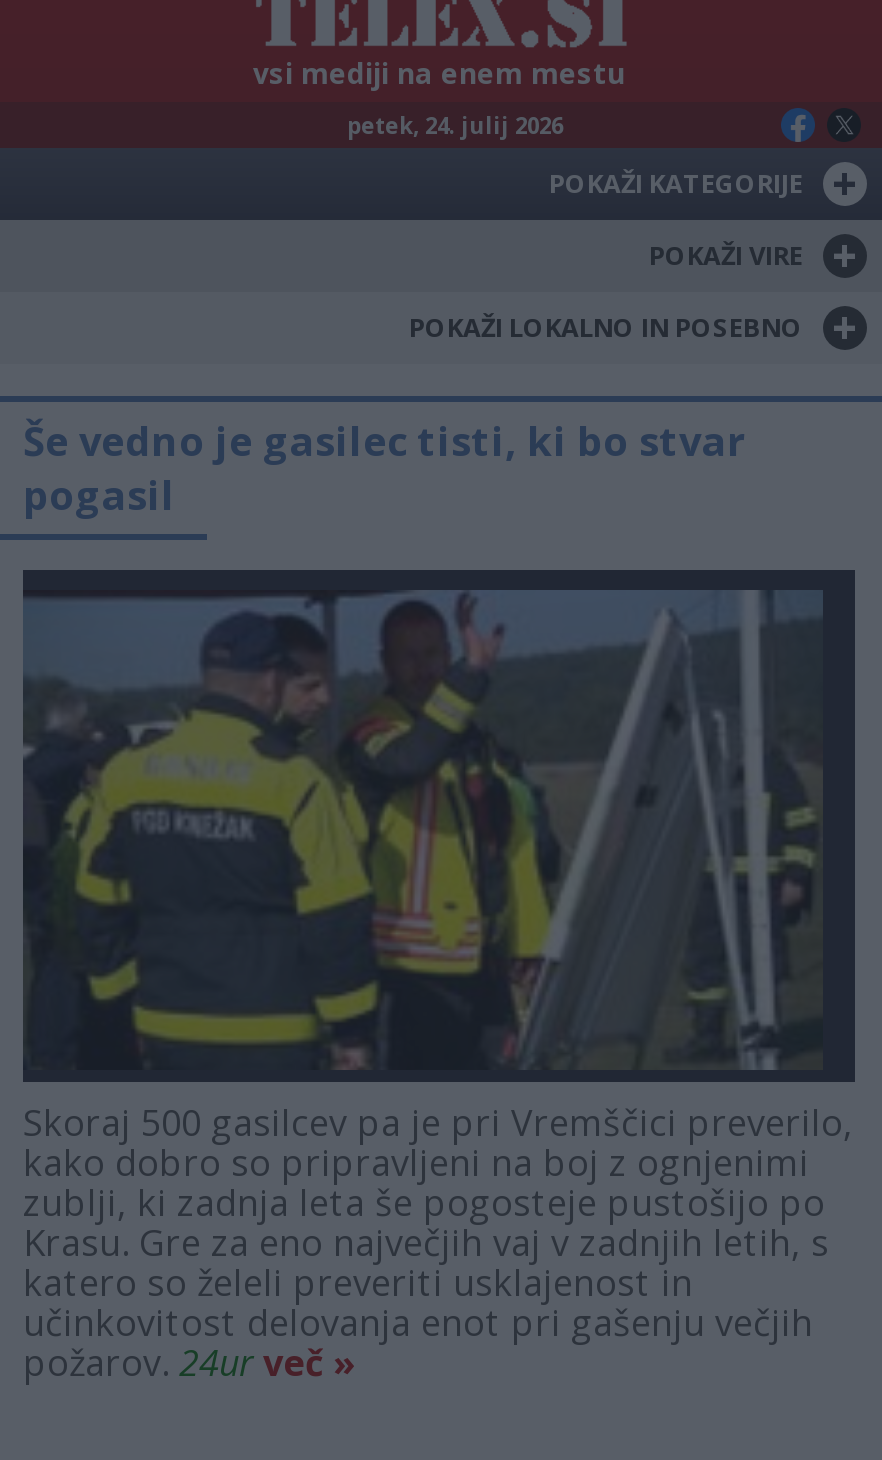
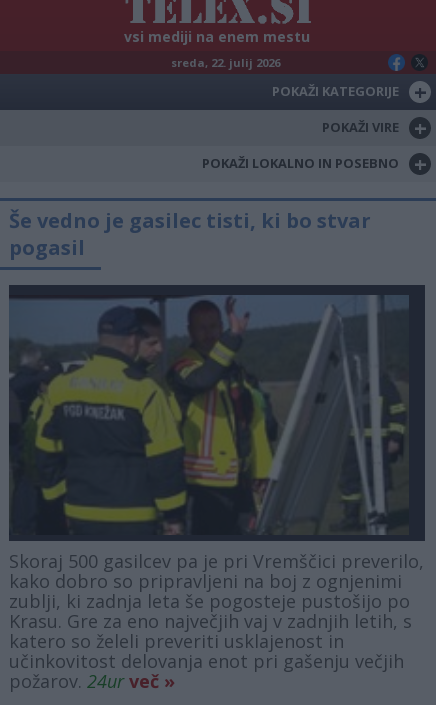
- petek, 24. julij 2026
+ sreda, 22. julij 2026
